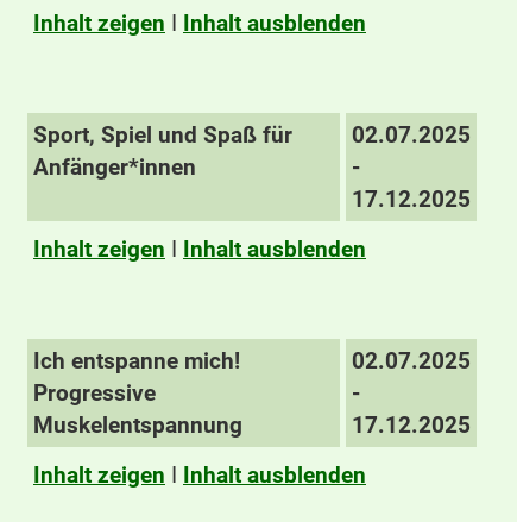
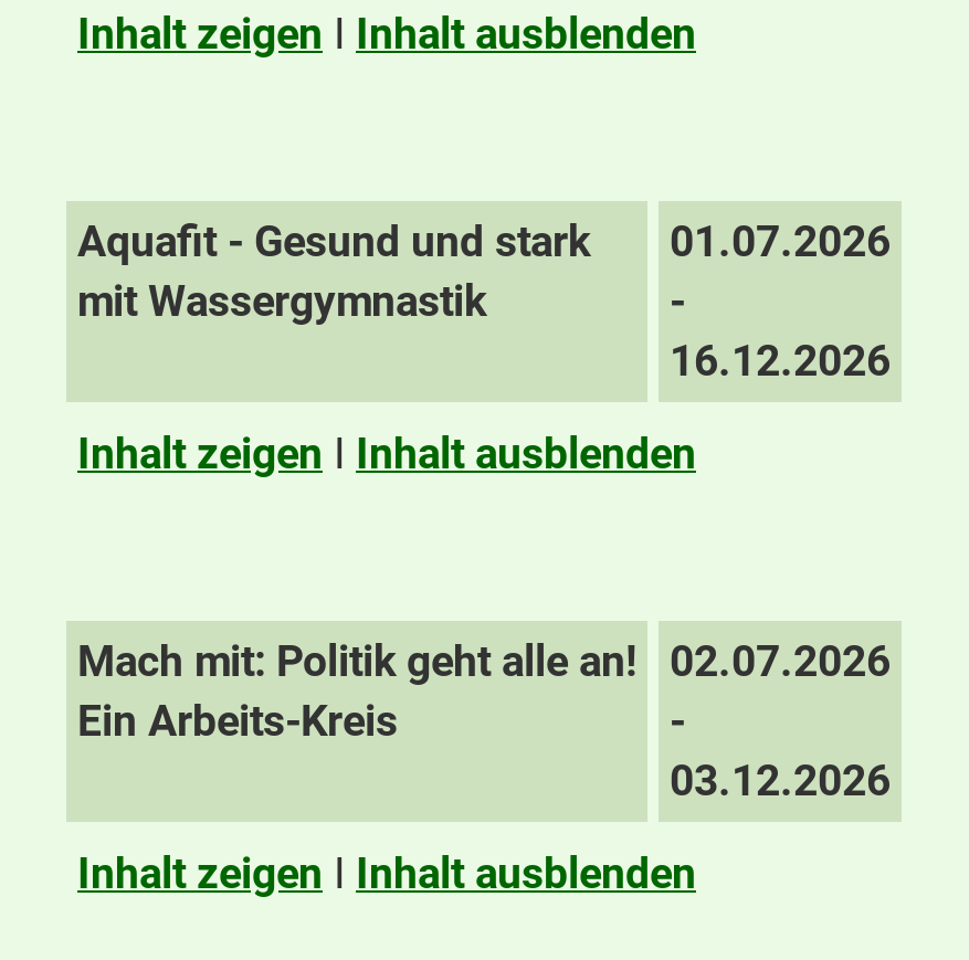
- Sport, Spiel und Spaß für
- Anfänger*innen
+ Aquafit - Gesund und stark
+ mit Wassergymnastik

- 02.07.2025
+ 01.07.2026

- 17.12.2025
+ 16.12.2026

- Ich entspanne mich!
- Progressive
- Muskelentspannung
+ Mach mit: Politik geht alle an!
+ Ein Arbeits-Kreis

- 02.07.2025
+ 02.07.2026

- 17.12.2025
+ 03.12.2026
